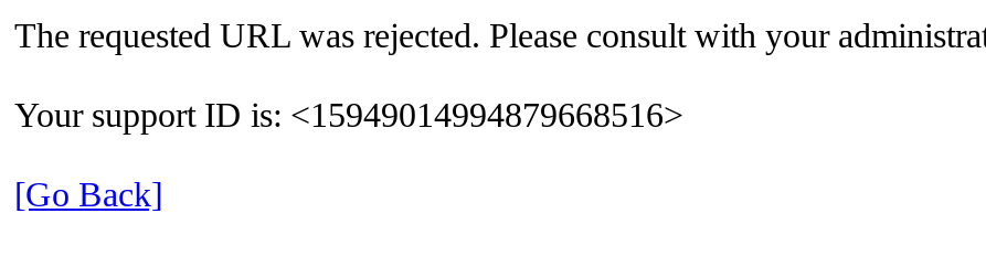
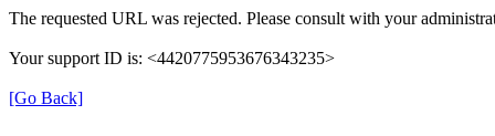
- Your support ID is: <15949014994879668516>
+ Your support ID is: <4420775953676343235>
